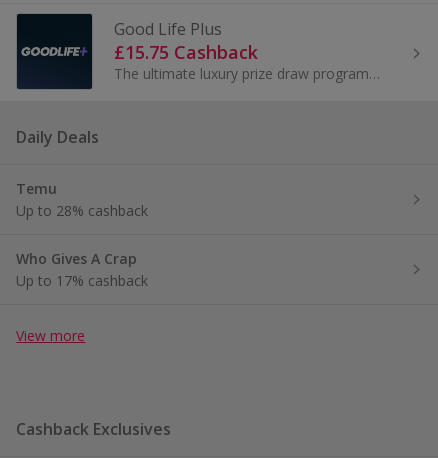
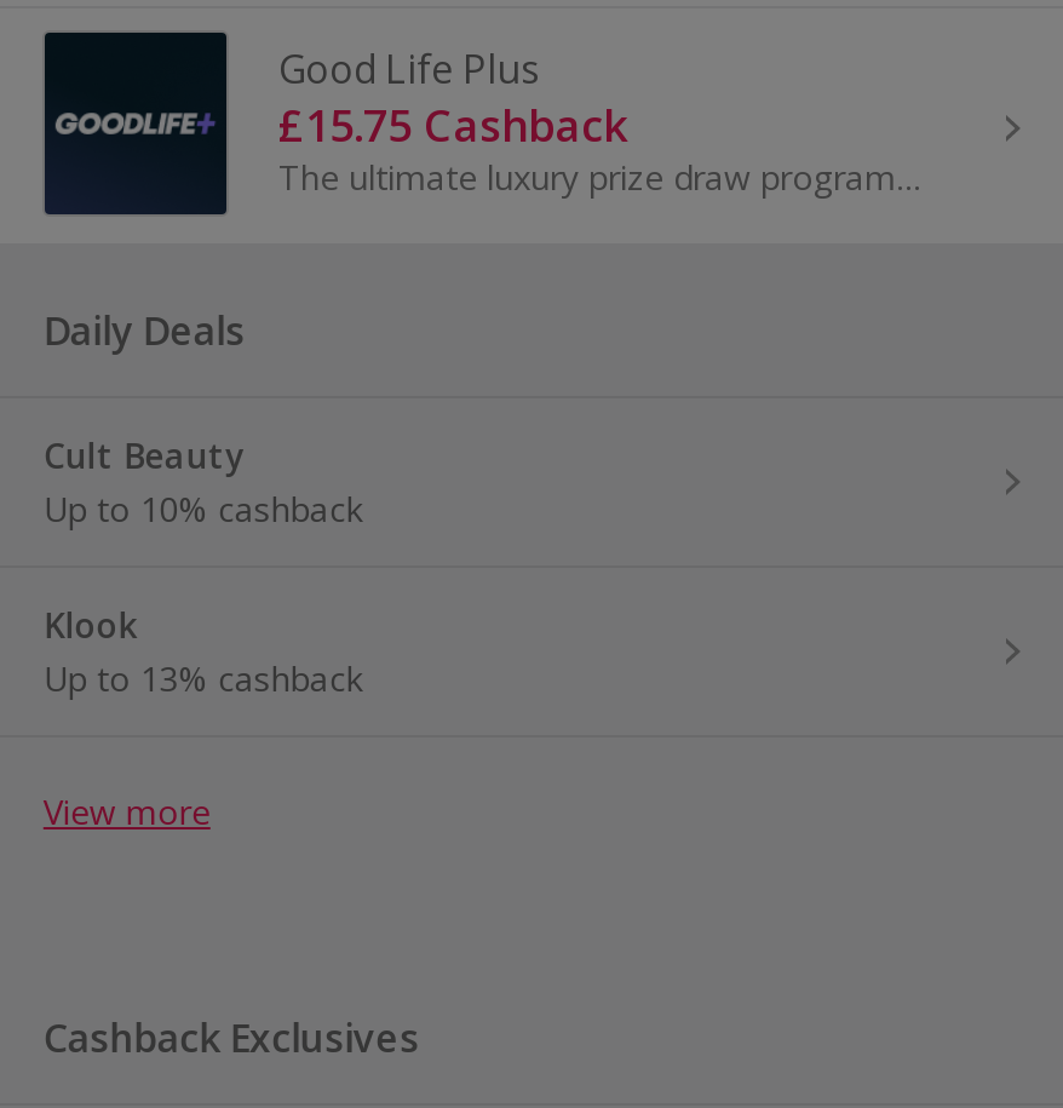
- Temu
- Up to 28% cashback
+ Cult Beauty
+ Up to 10% cashback

- Who Gives A Crap
- Up to 17% cashback
+ Klook
+ Up to 13% cashback
